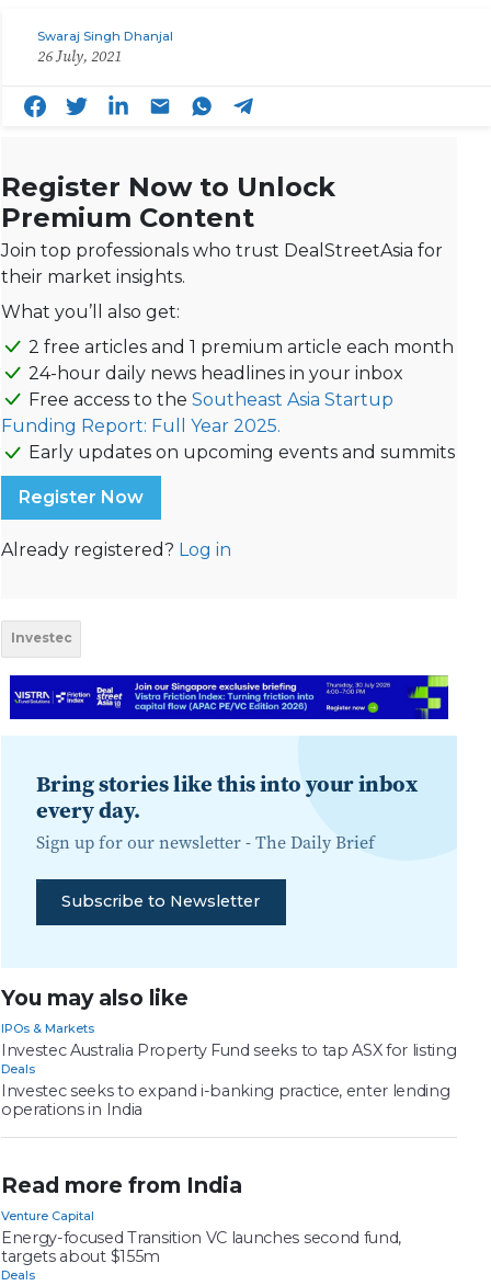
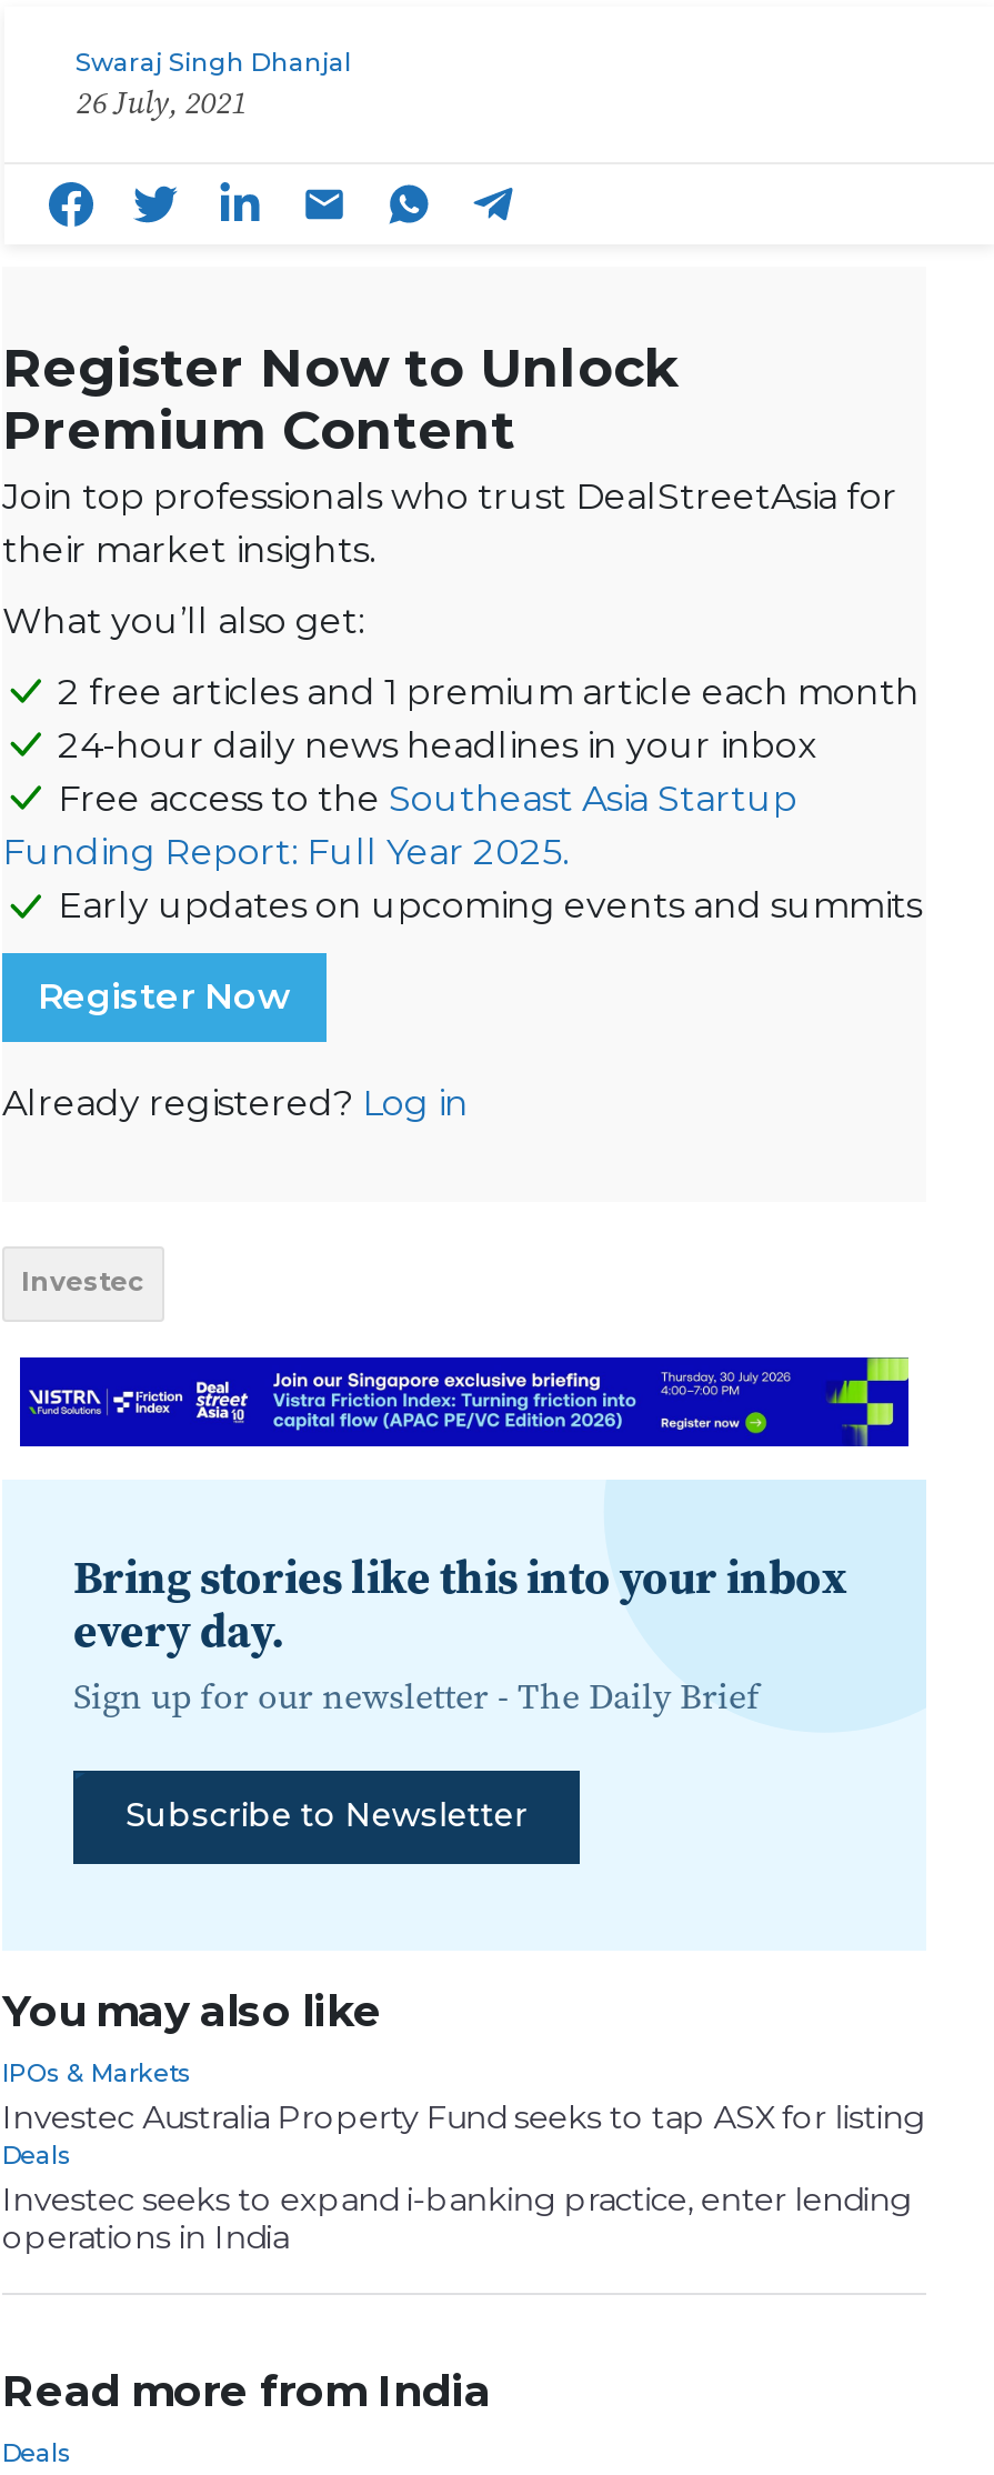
- Venture Capital
- Energy-focused Transition VC launches second fund,
- targets about $155m
